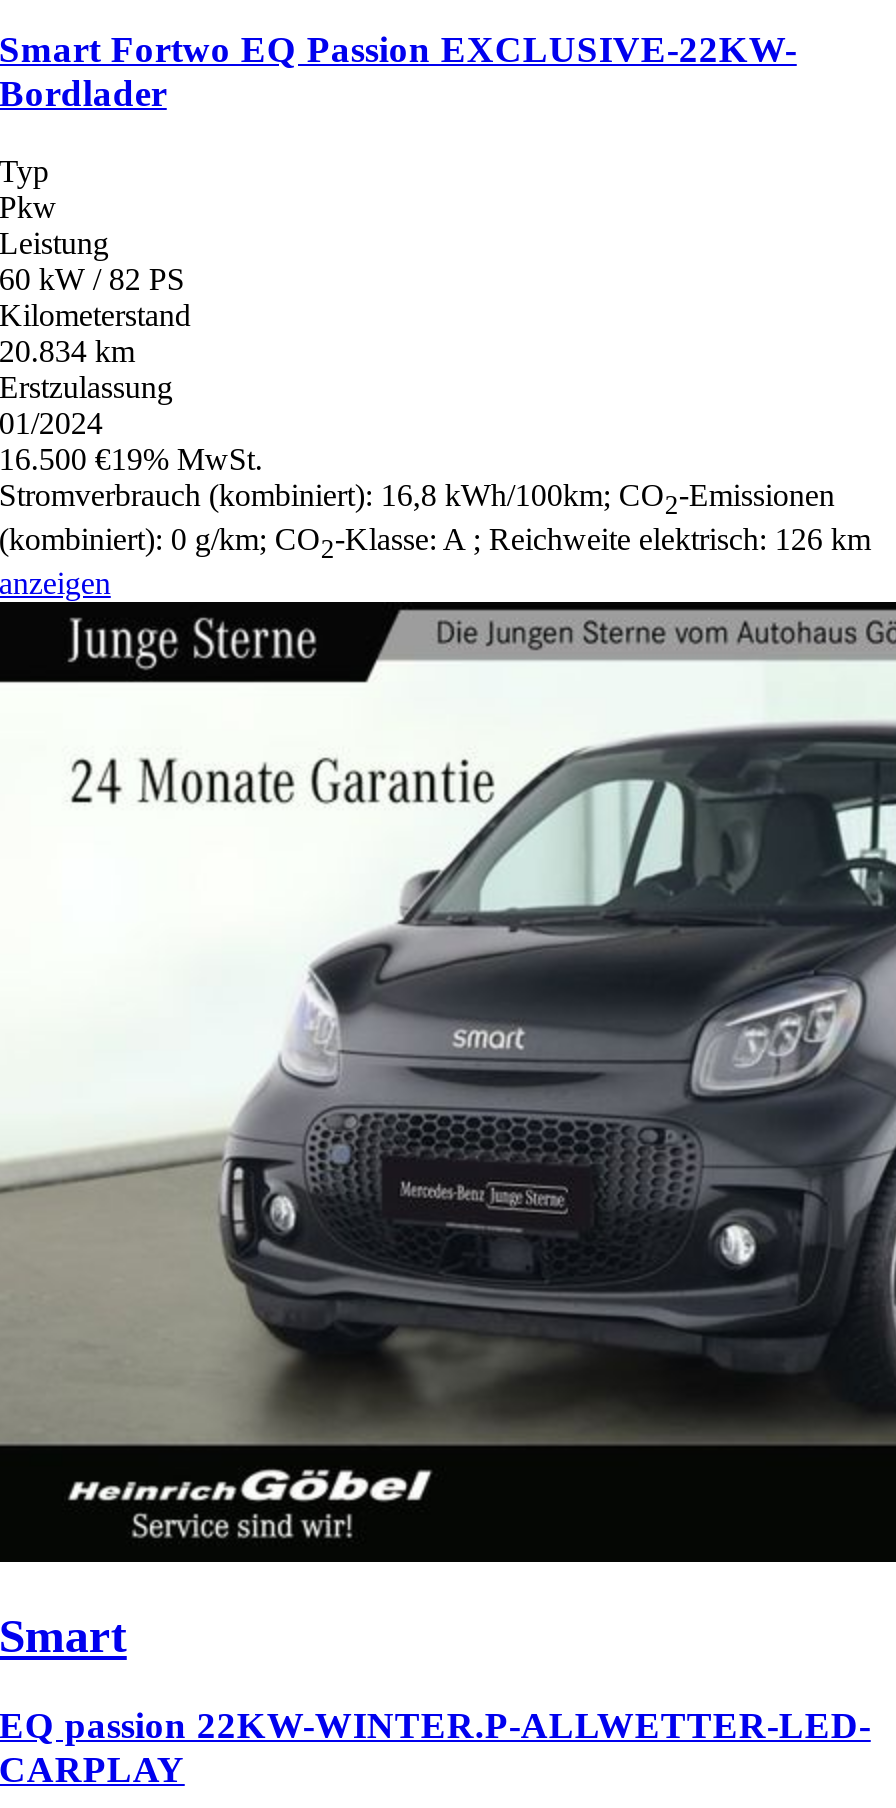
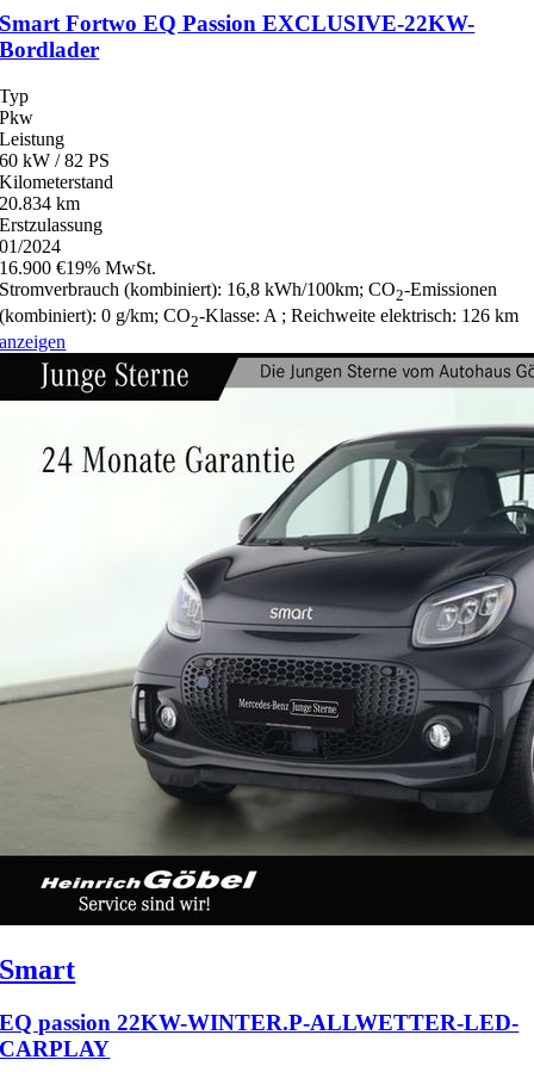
- 16.500 €19% MwSt.
+ 16.900 €19% MwSt.
